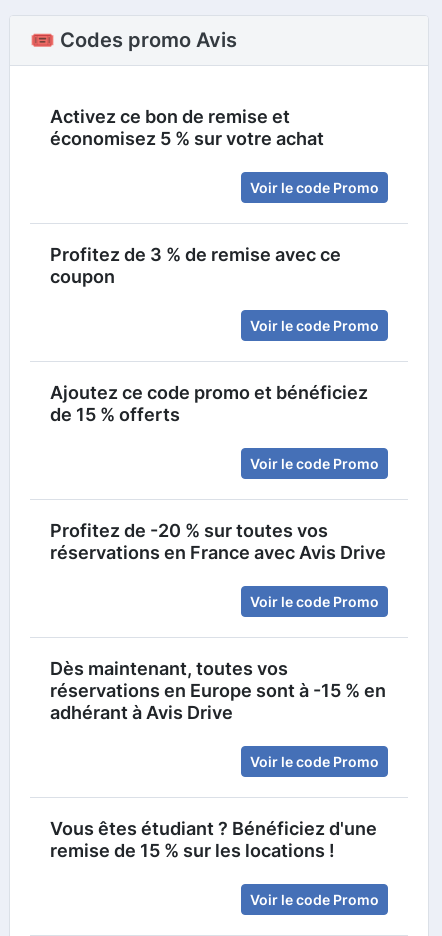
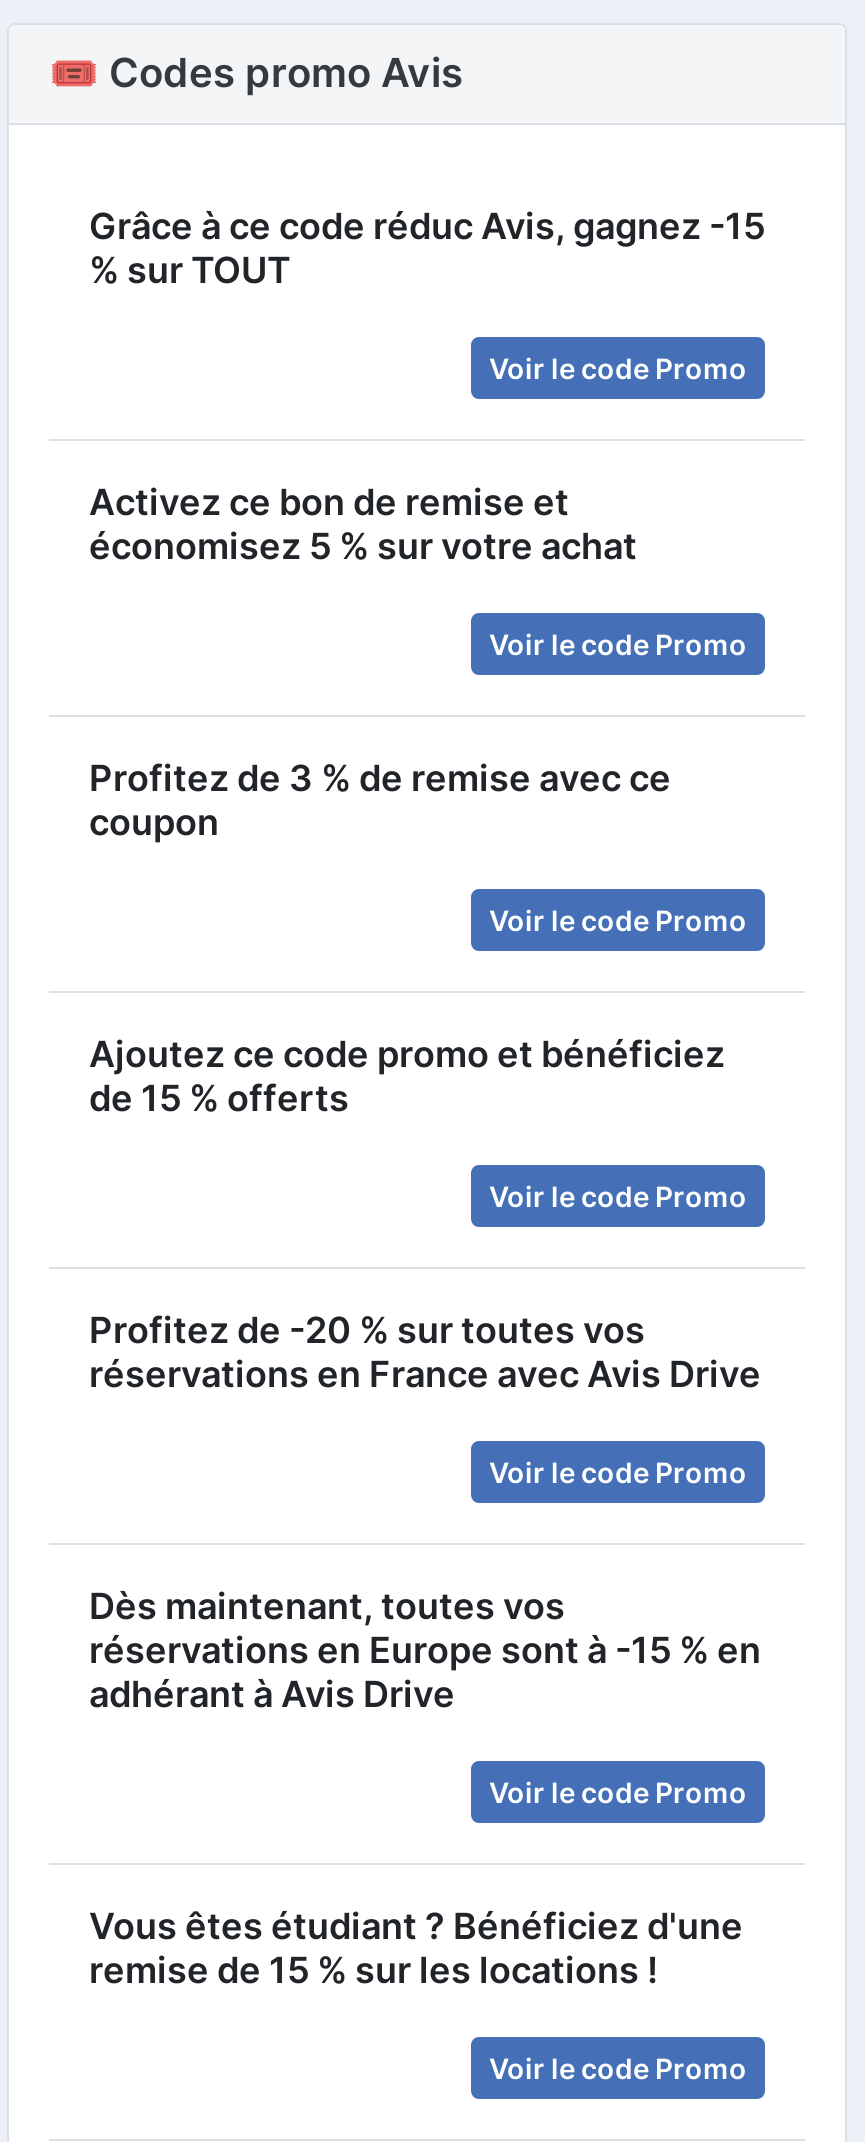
+ Grâce à ce code réduc Avis, gagnez -15
+ % sur TOUT
+ Voir le code Promo
